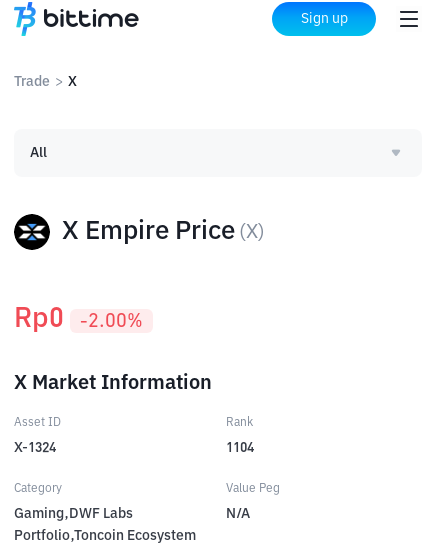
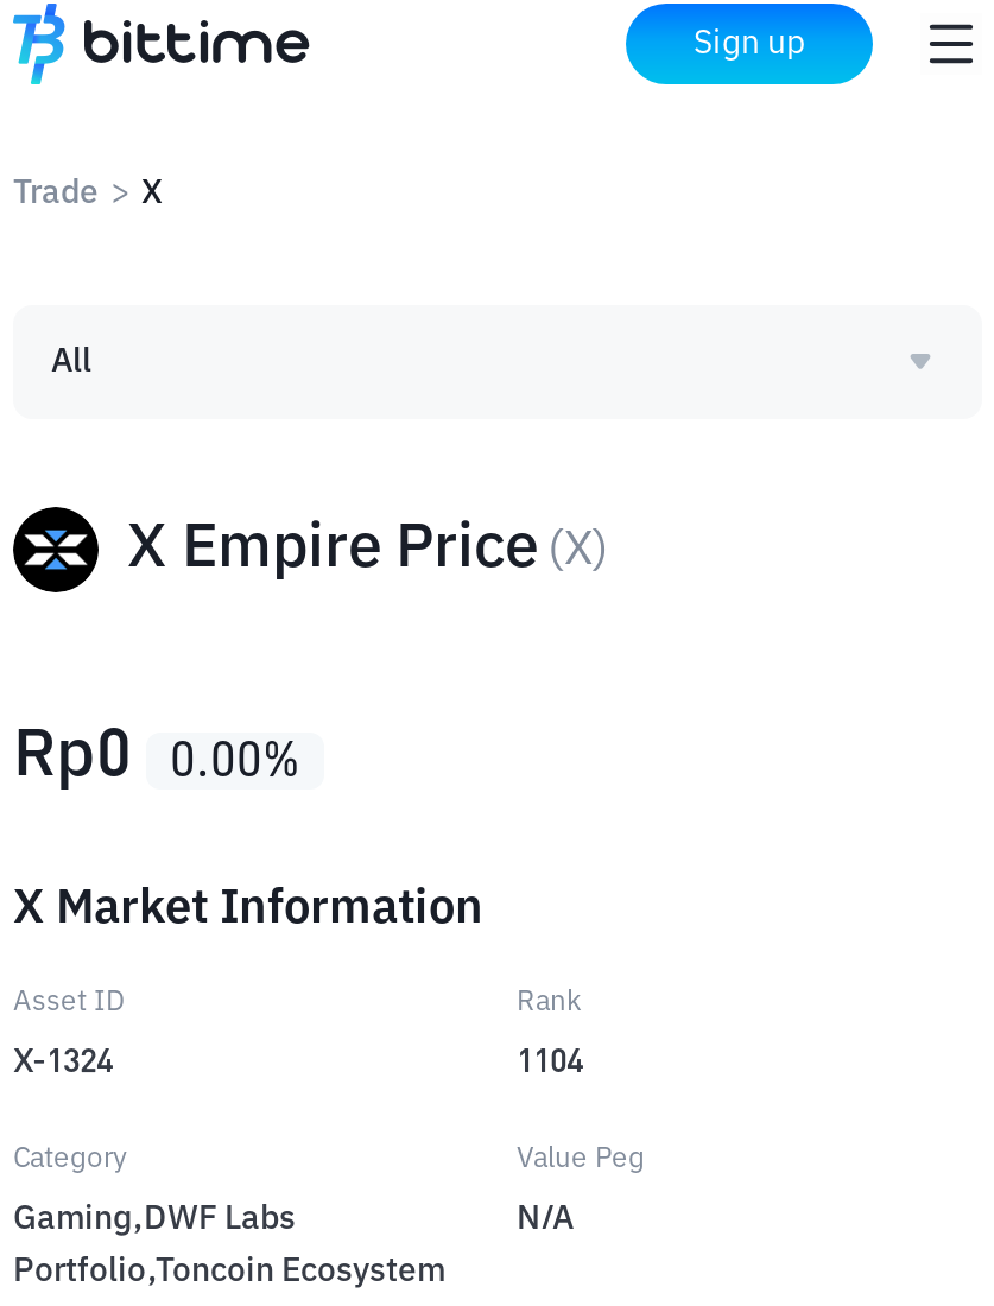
- Rp0 -2.00%
+ Rp0 0.00%
